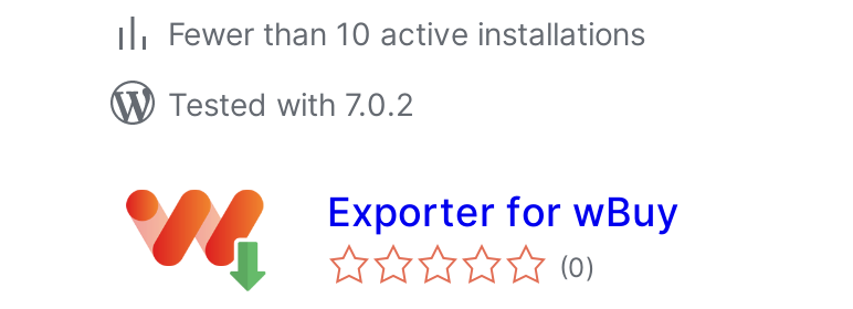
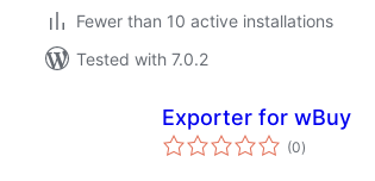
- [image]
